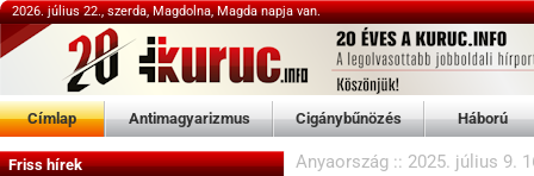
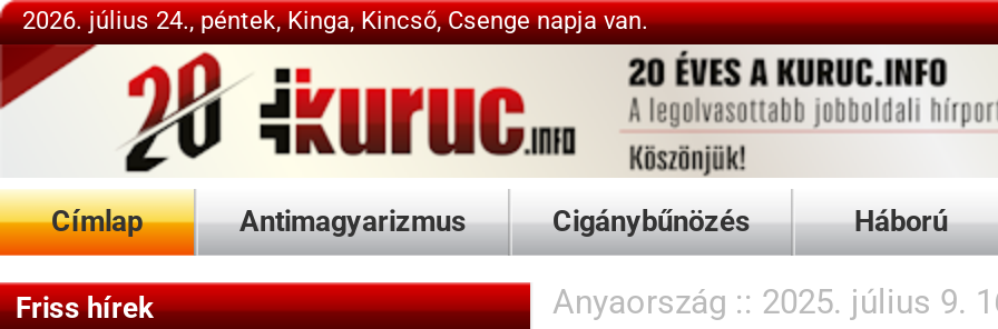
- 2026. július 22., szerda, Magdolna, Magda napja van.
+ 2026. július 24., péntek, Kinga, Kincső, Csenge napja van.
